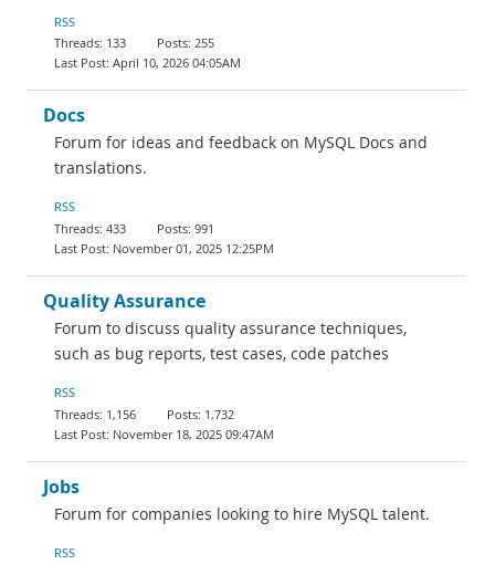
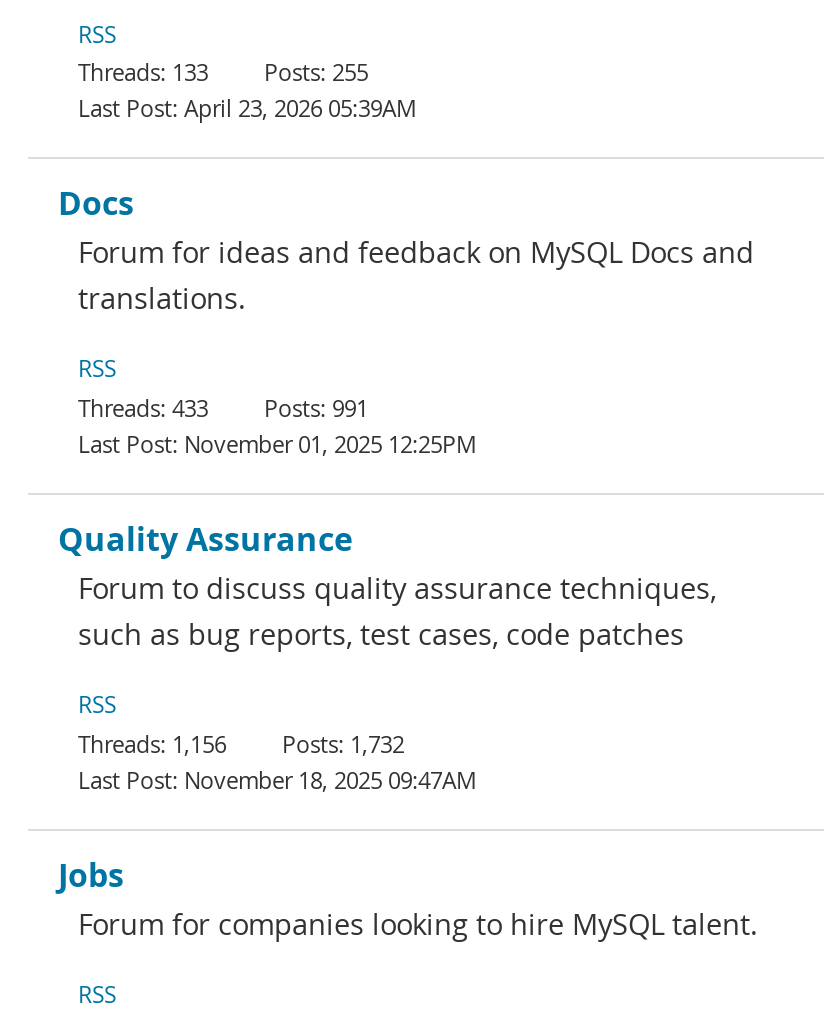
- April 10, 2026 04:05AM
+ April 23, 2026 05:39AM
